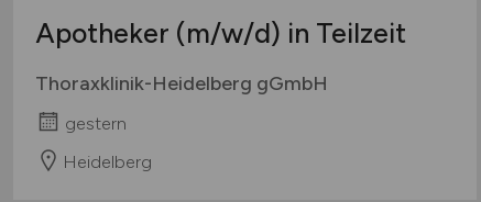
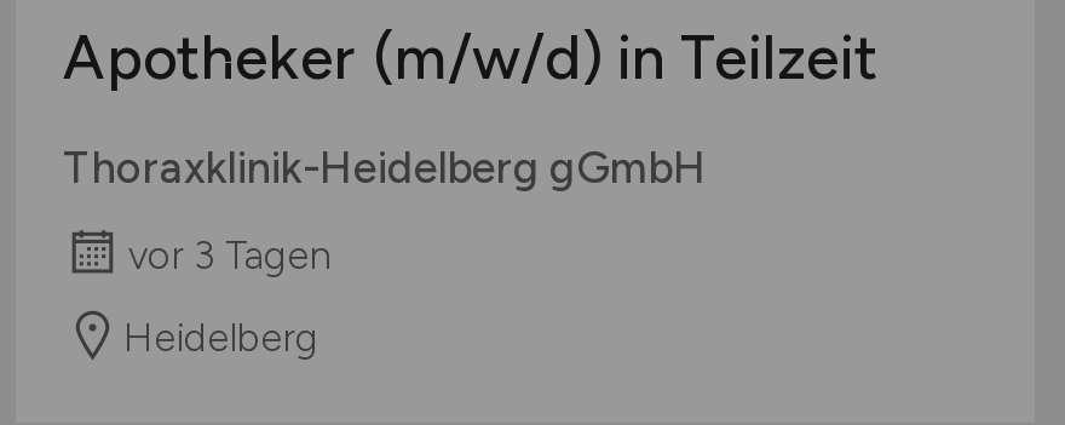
- gestern
+ vor 3 Tagen
